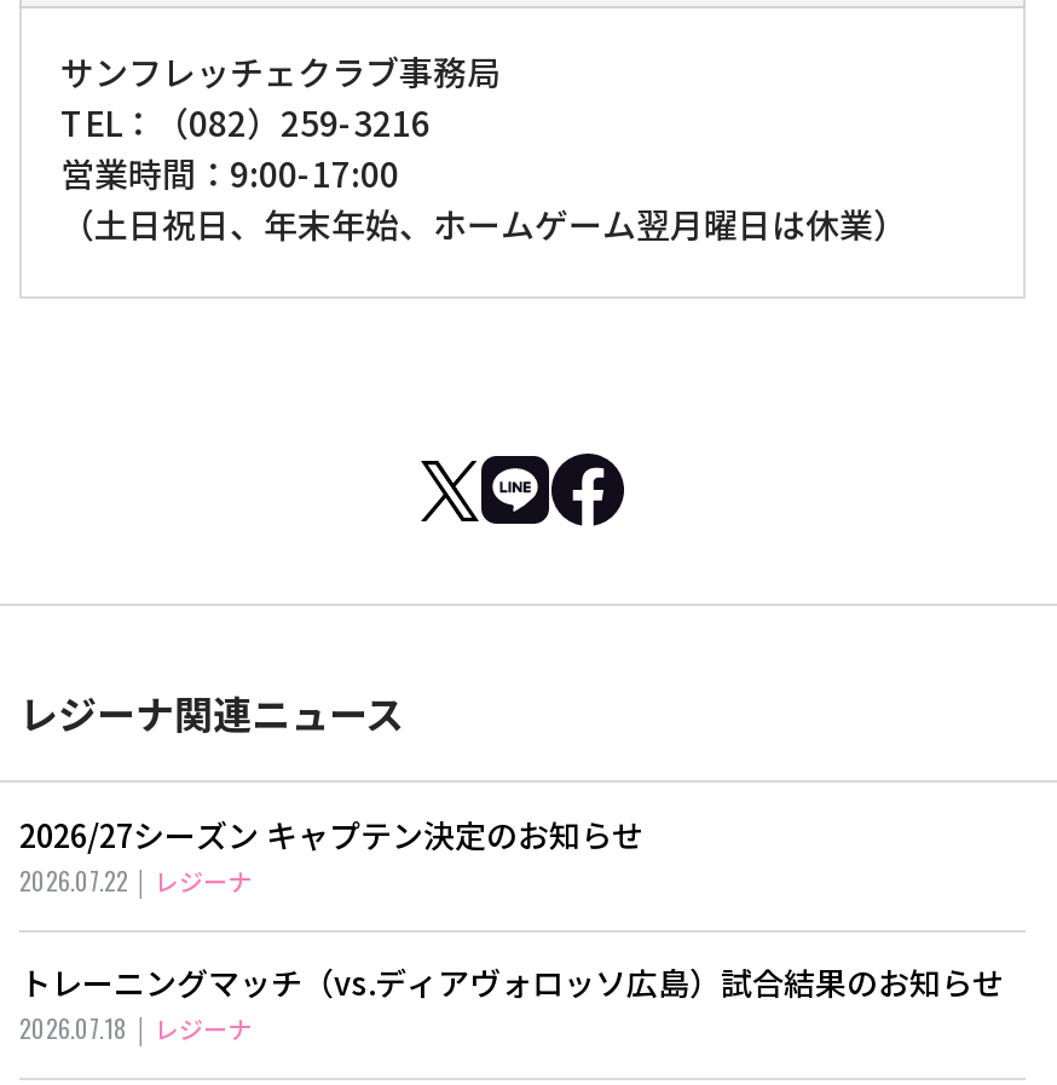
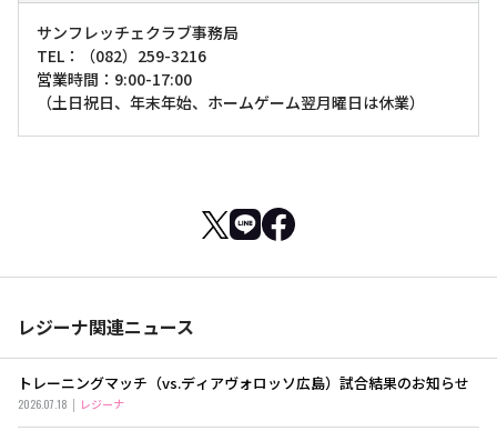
- 2026/27シーズン キャプテン決定のお知らせ
- 2026.07.22
- レジーナ
